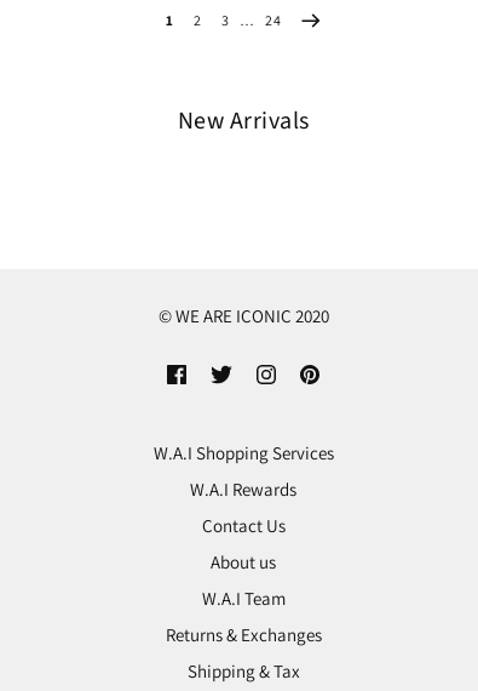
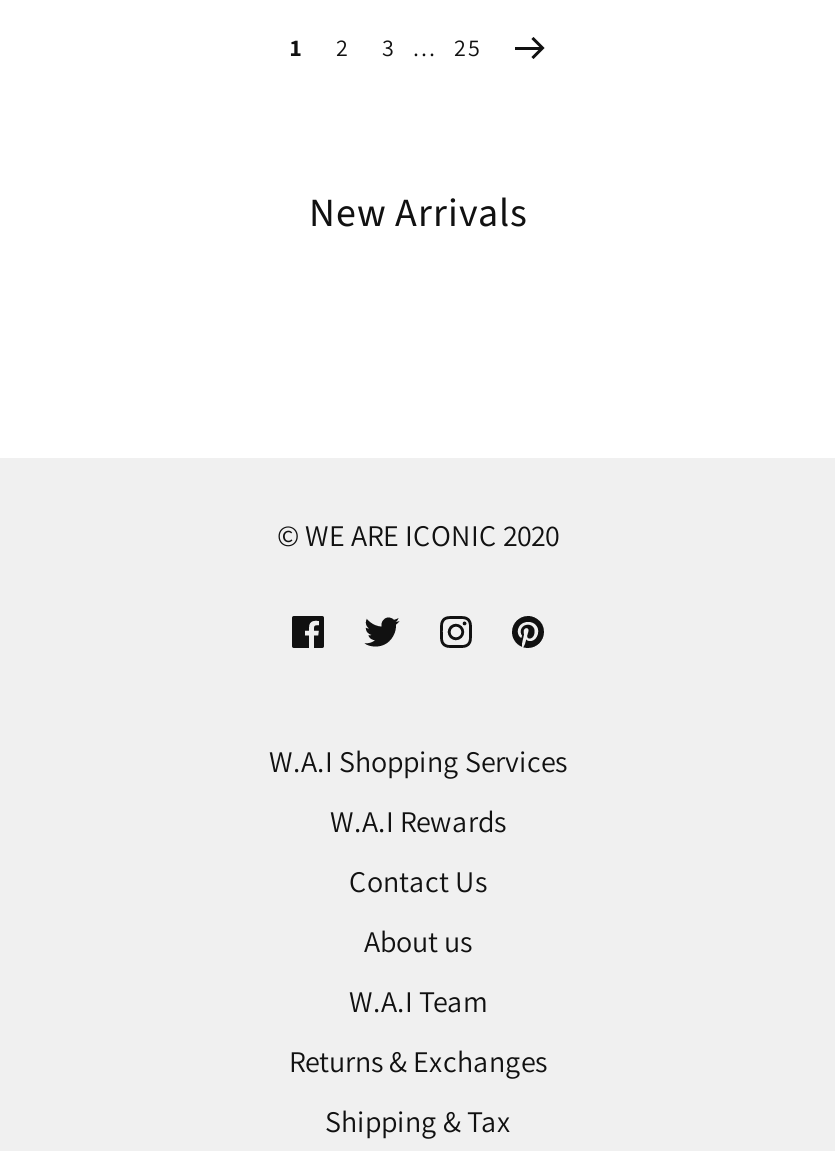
- 1 2 3 … 24
+ 1 2 3 … 25
